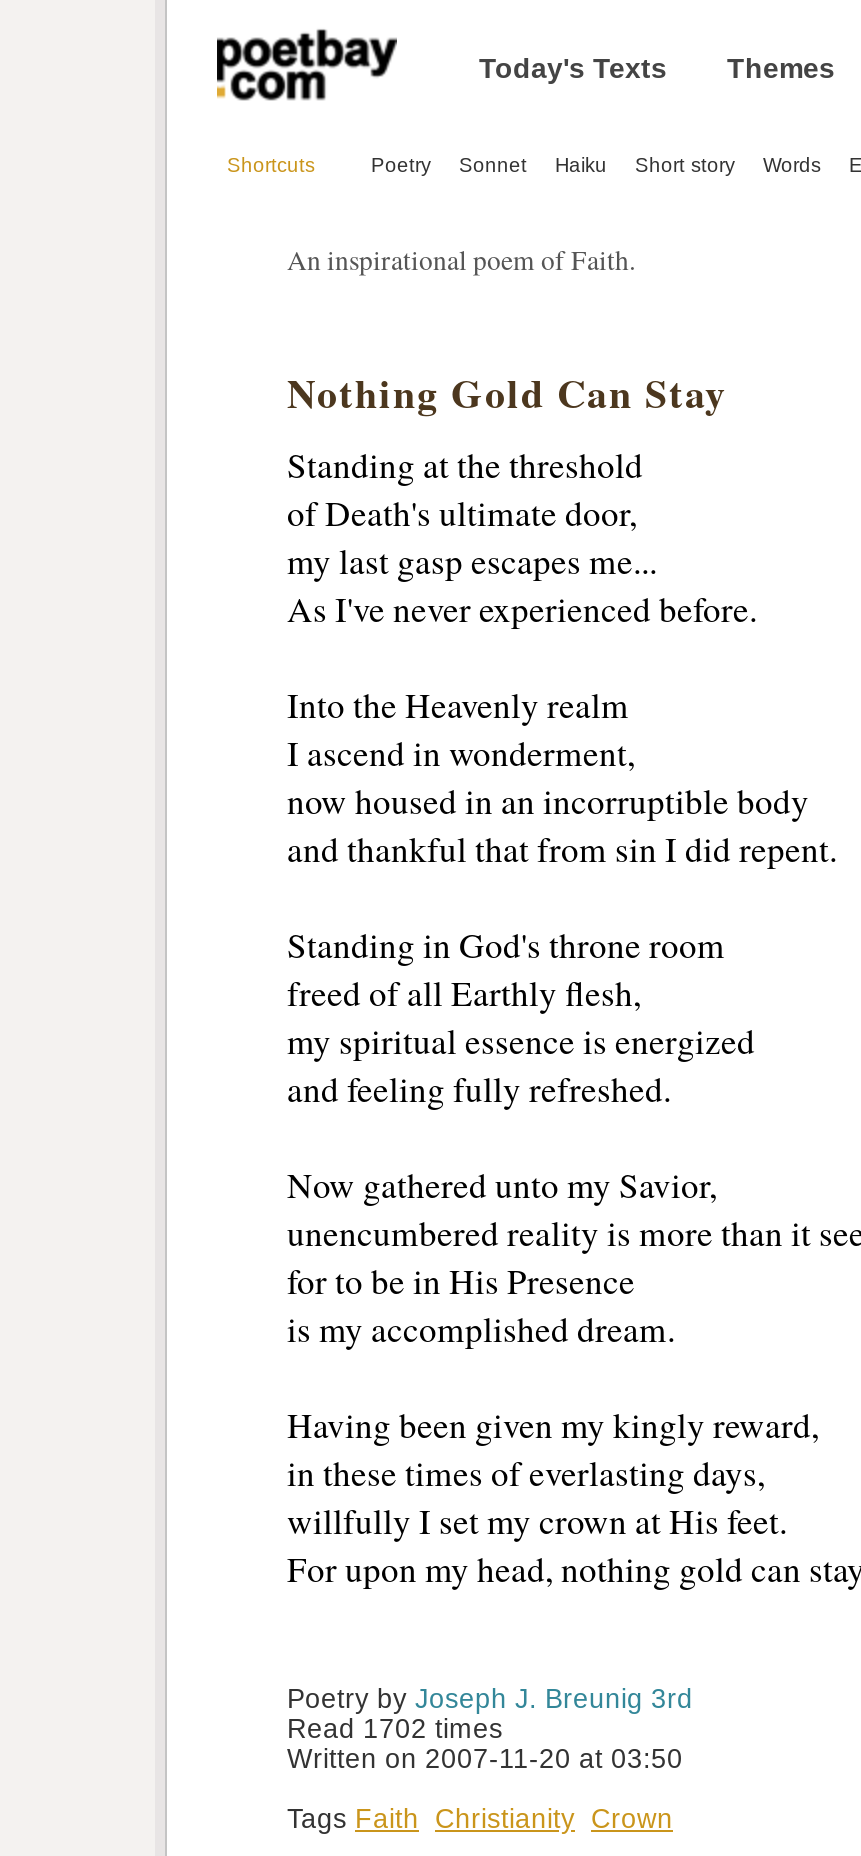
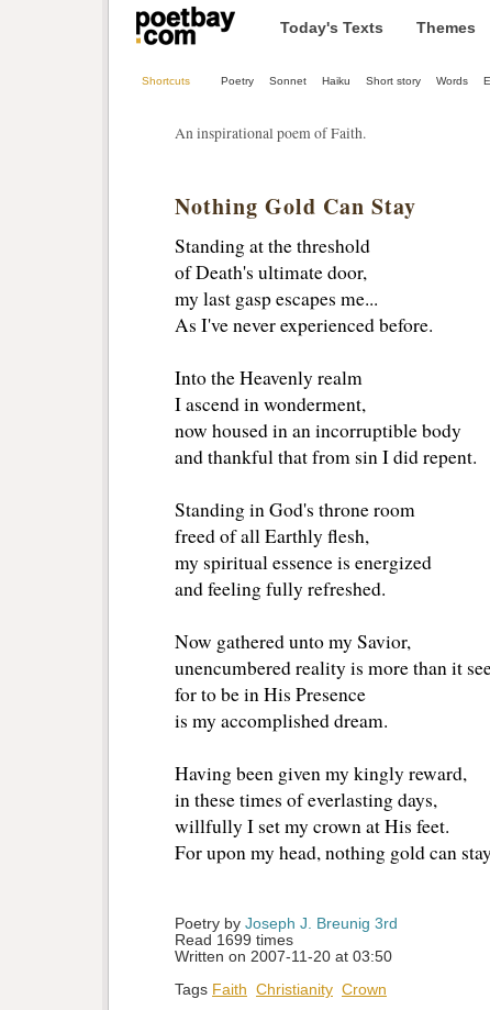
- Read 1702 times
+ Read 1699 times
